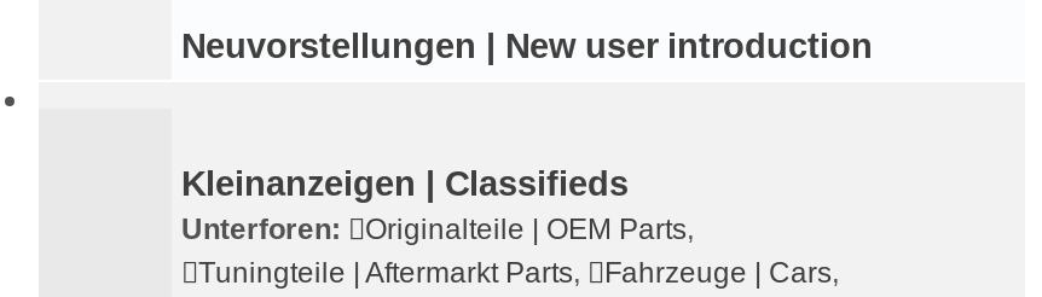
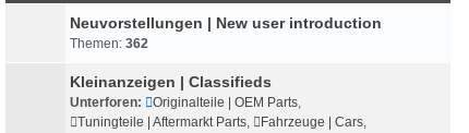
+ Themen: 362
